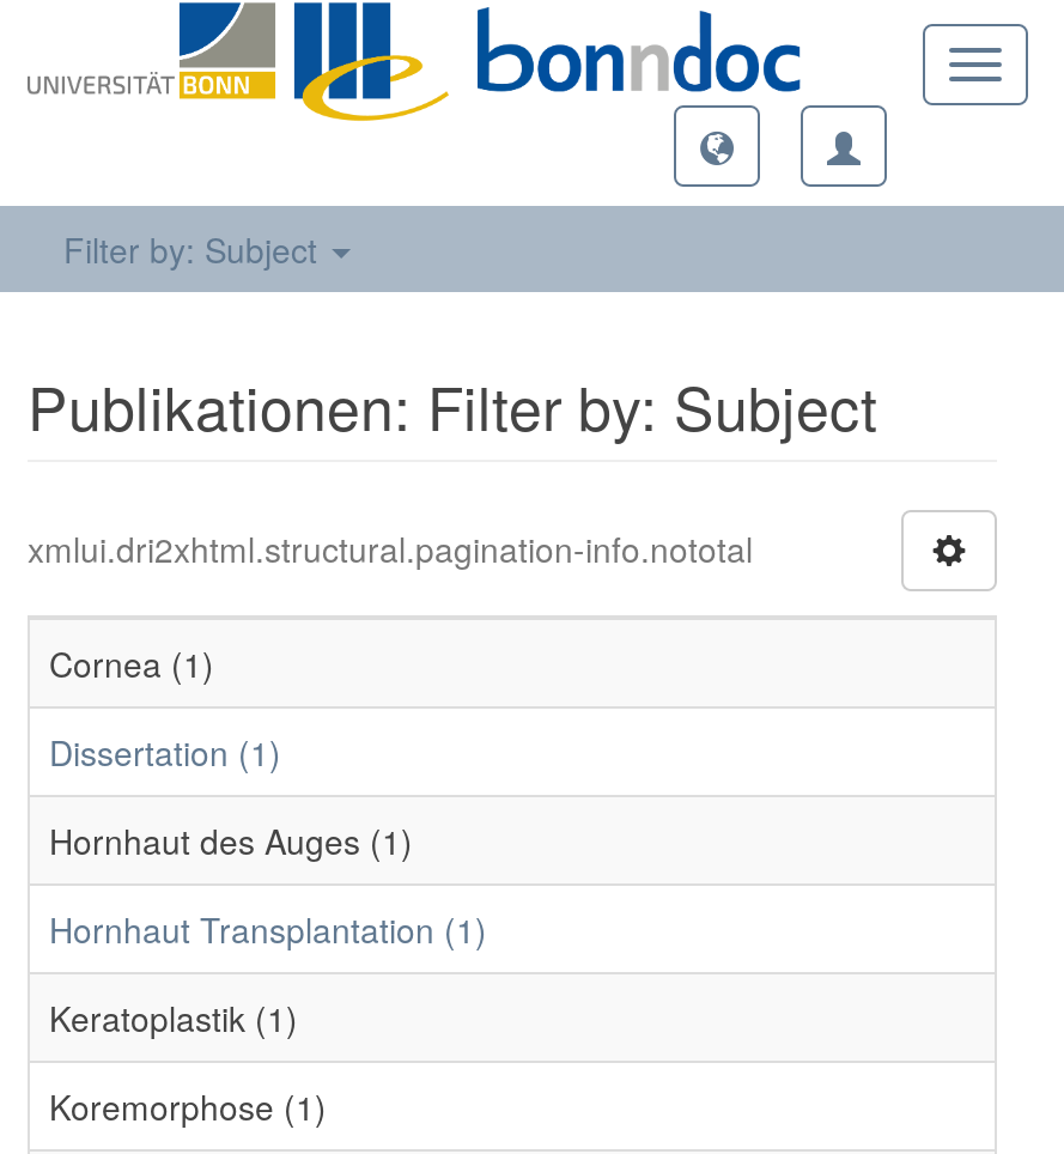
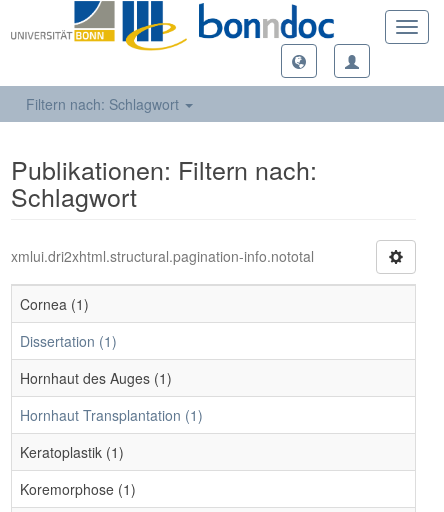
- Filter by: Subject
+ Filtern nach: Schlagwort

- Publikationen: Filter by: Subject
+ Publikationen: Filtern nach:
+ Schlagwort
